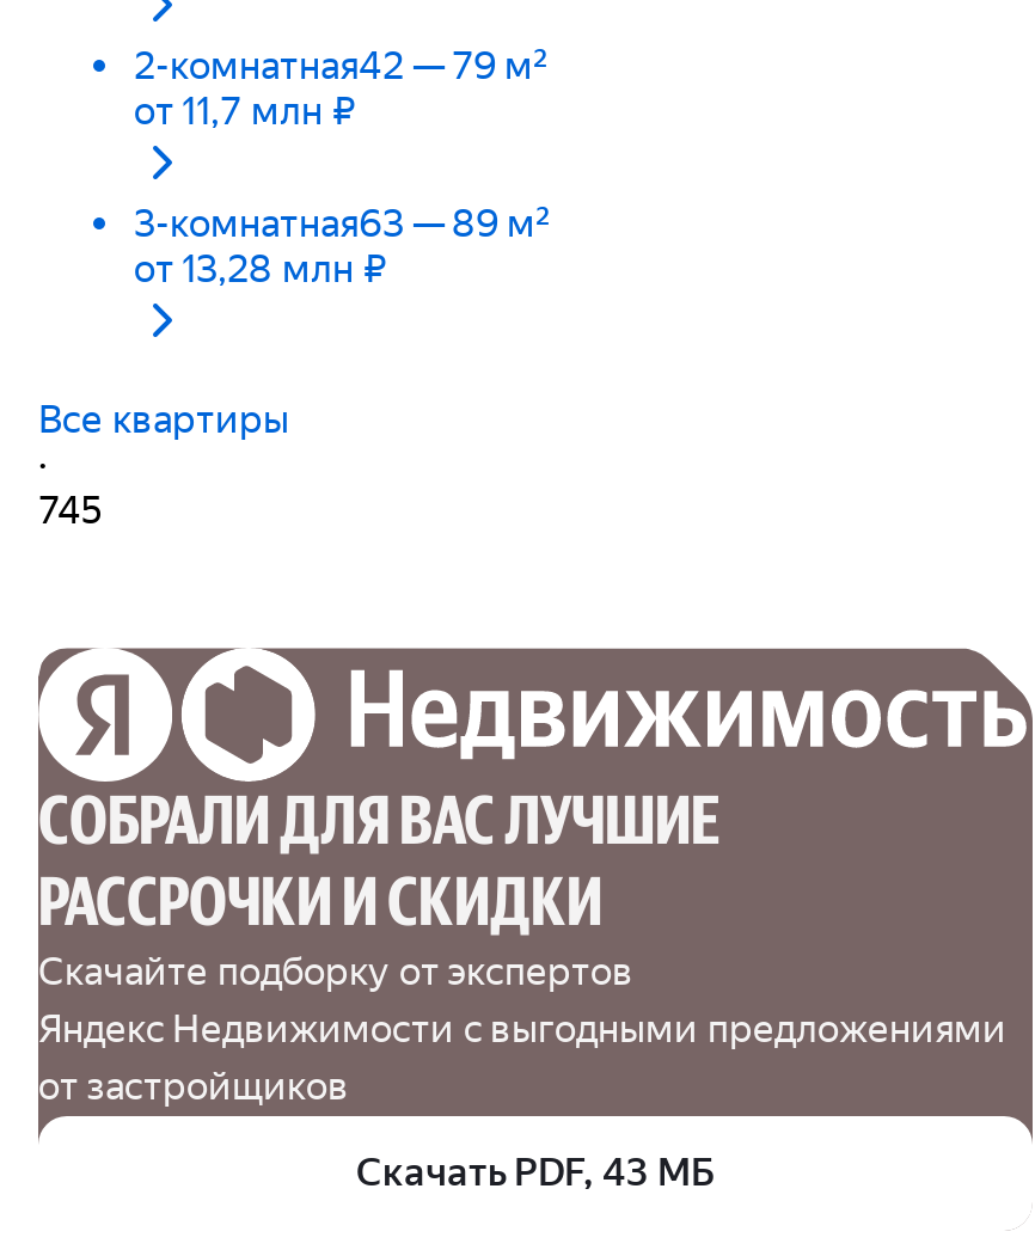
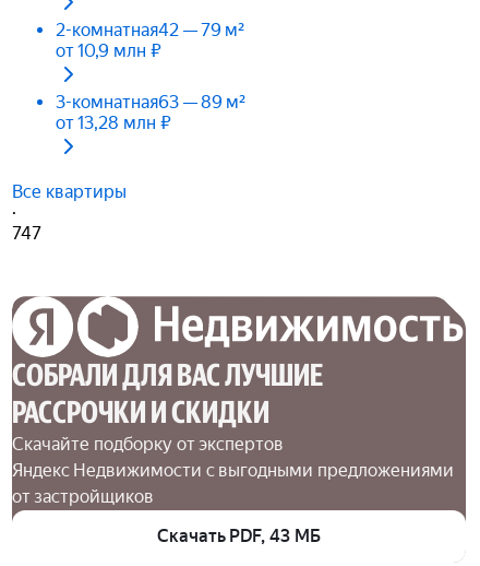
- от 11,7 млн ₽
+ от 10,9 млн ₽

- 745
+ 747
